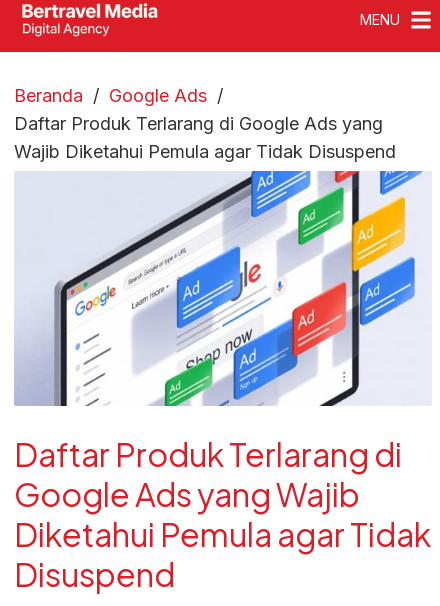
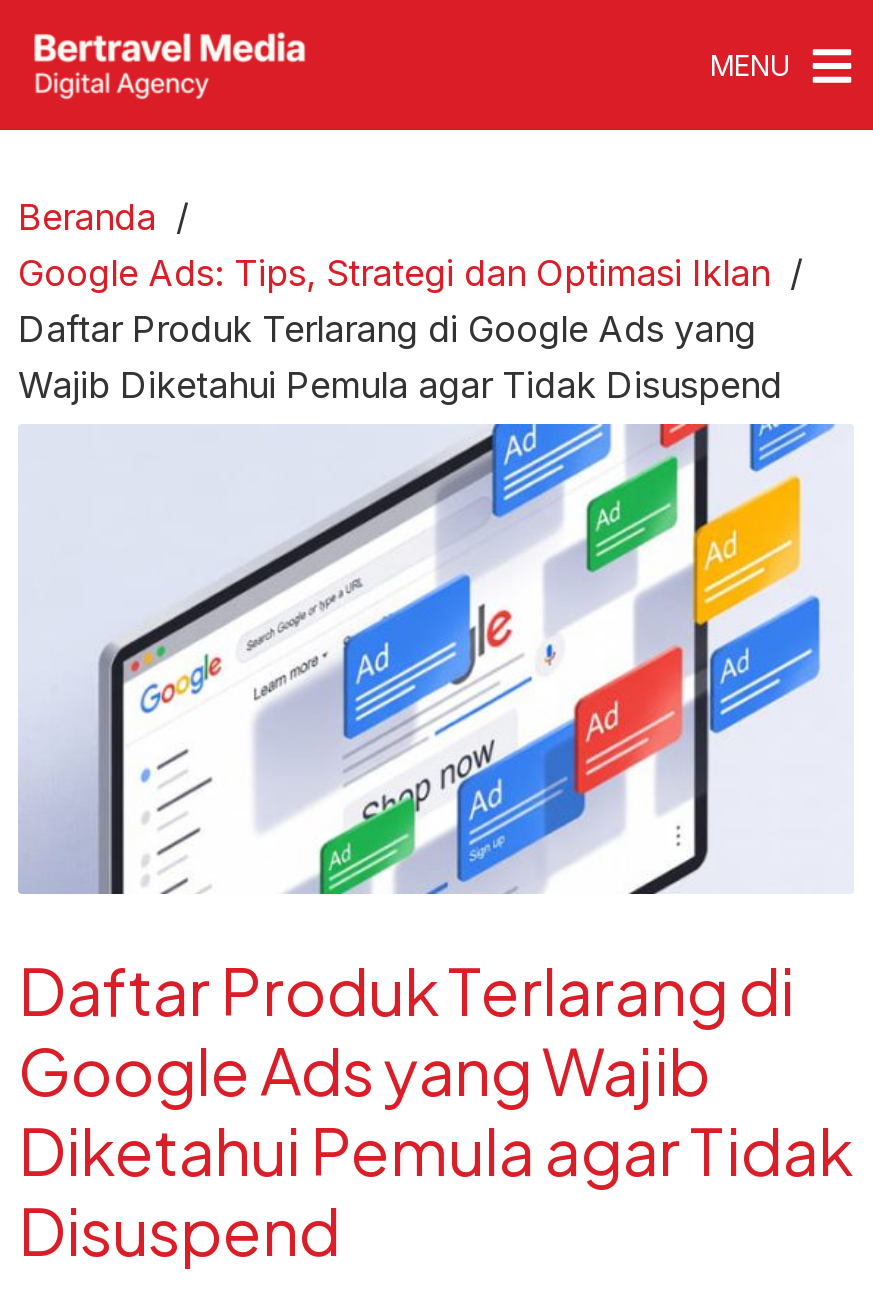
- Google Ads
+ Google Ads: Tips, Strategi dan Optimasi Iklan
